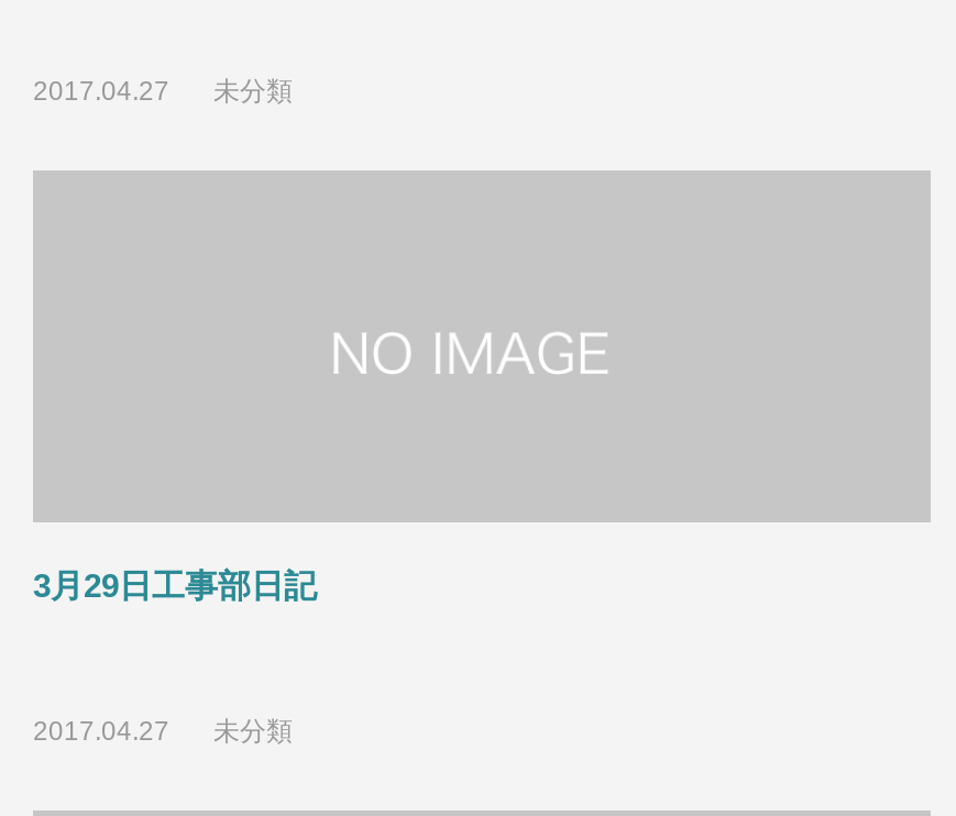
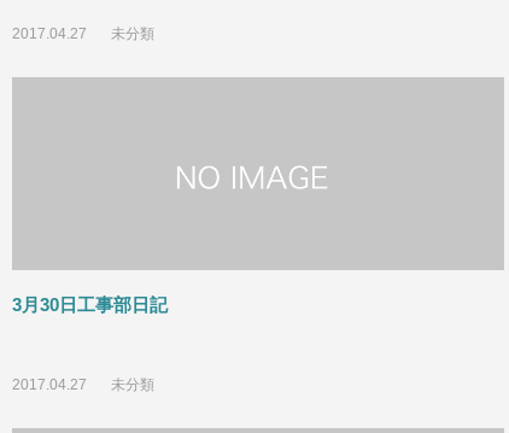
- 3月29日工事部日記
+ 3月30日工事部日記
